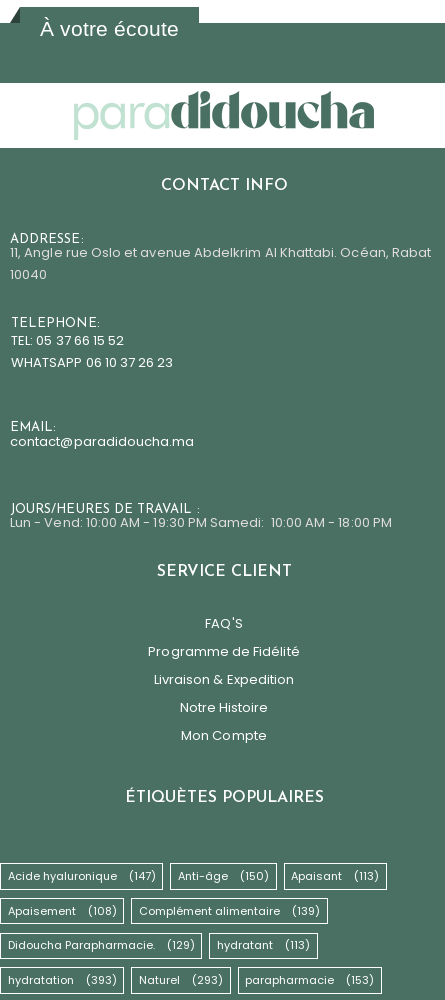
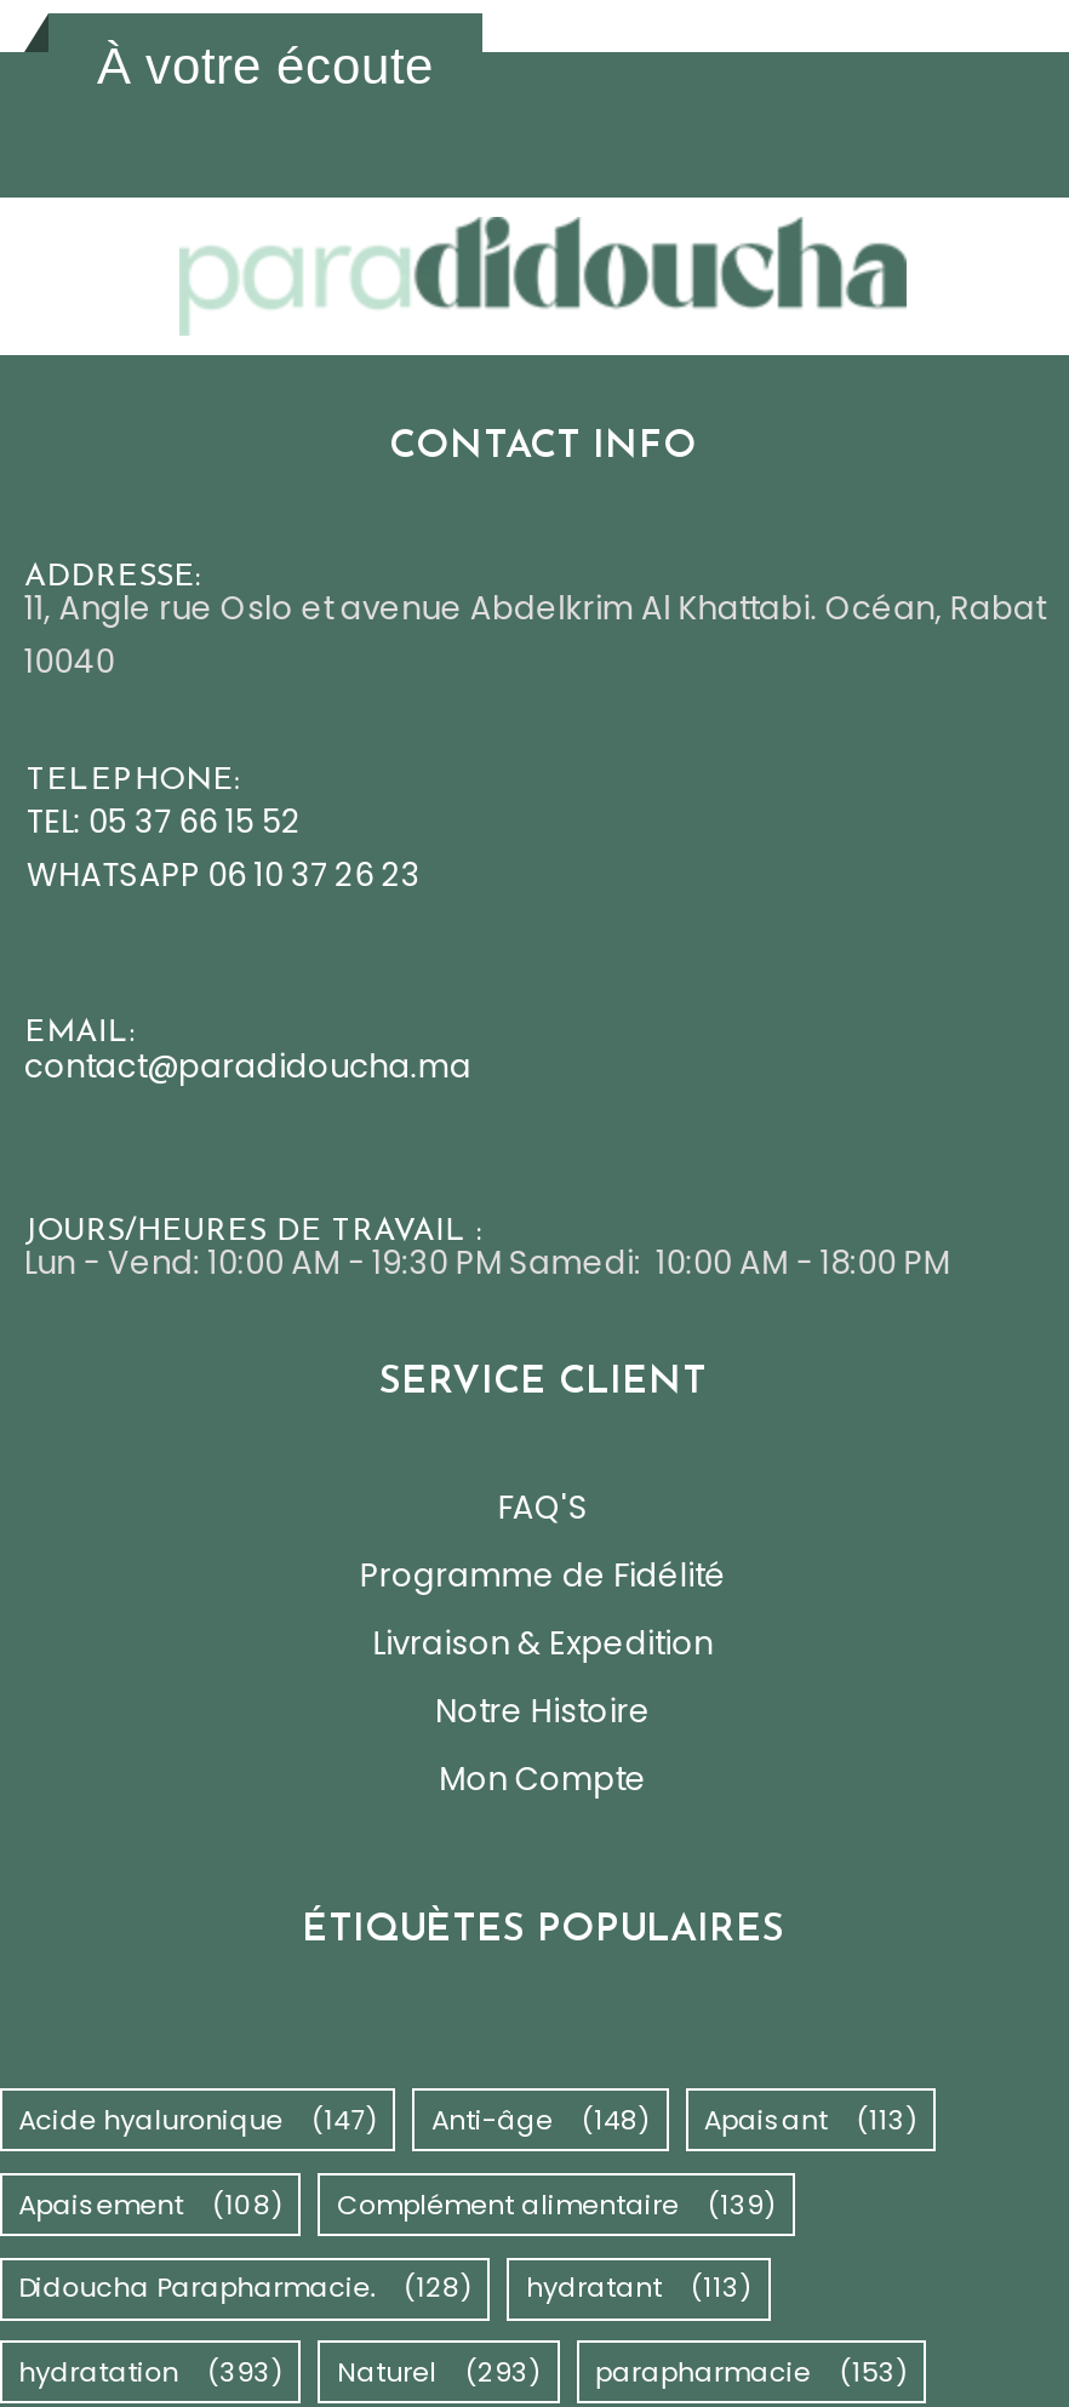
- Acide hyaluronique (147) Anti-âge (150) Apaisant (113)
+ Acide hyaluronique (147) Anti-âge (148) Apaisant (113)

- Didoucha Parapharmacie. (129)
+ Didoucha Parapharmacie. (128)
